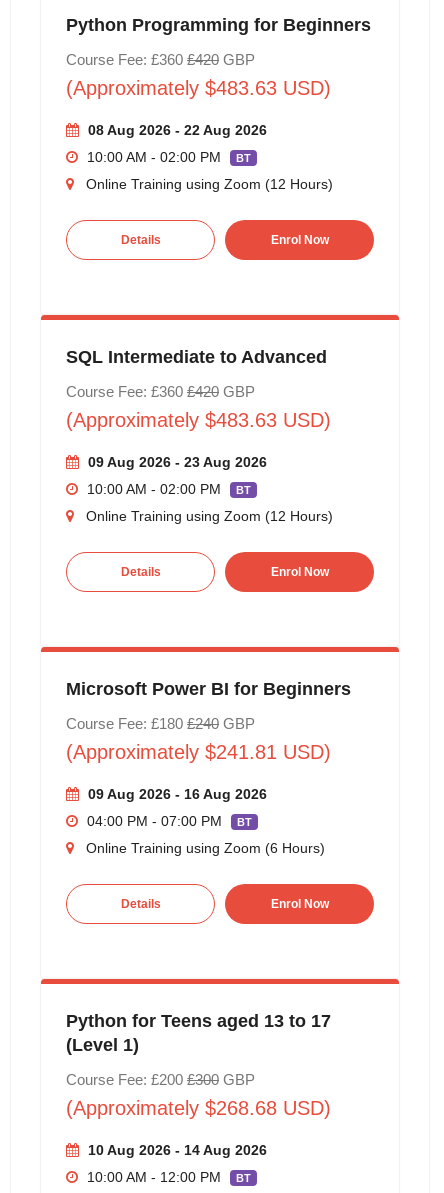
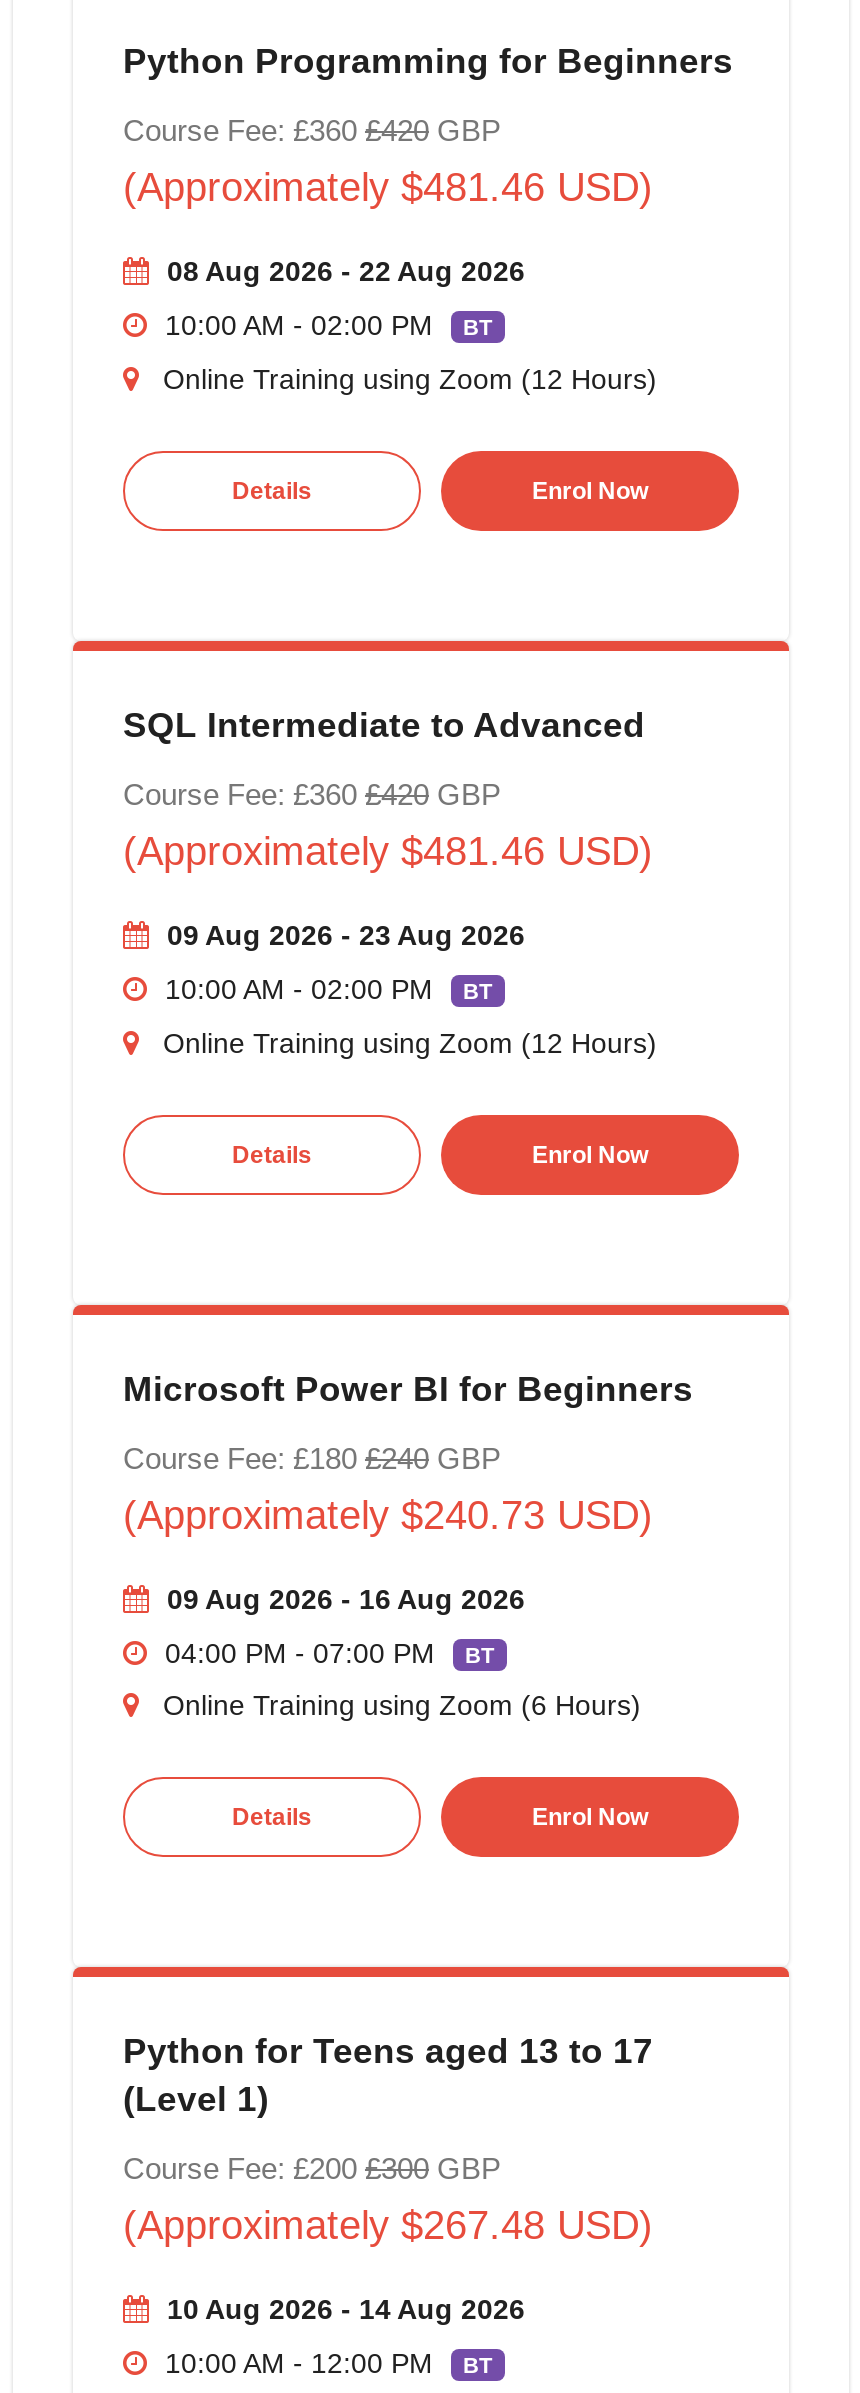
- (Approximately $483.63 USD)
+ (Approximately $481.46 USD)

- (Approximately $483.63 USD)
+ (Approximately $481.46 USD)

- (Approximately $241.81 USD)
+ (Approximately $240.73 USD)

- (Approximately $268.68 USD)
+ (Approximately $267.48 USD)
